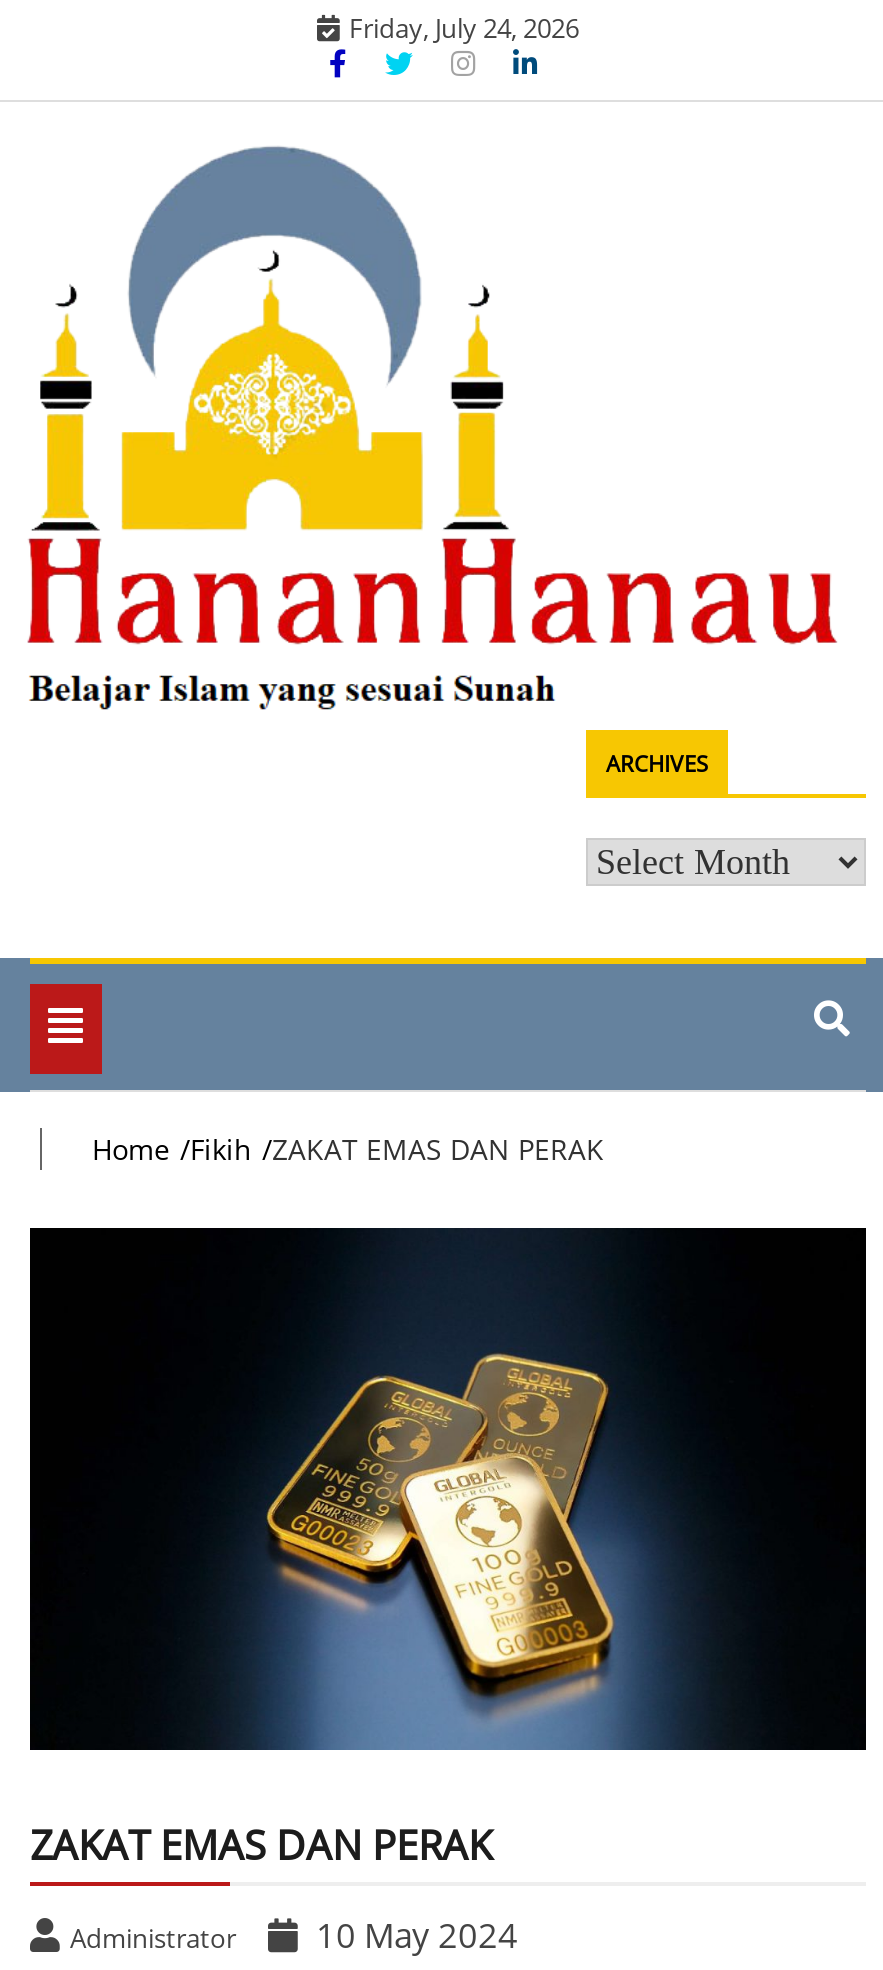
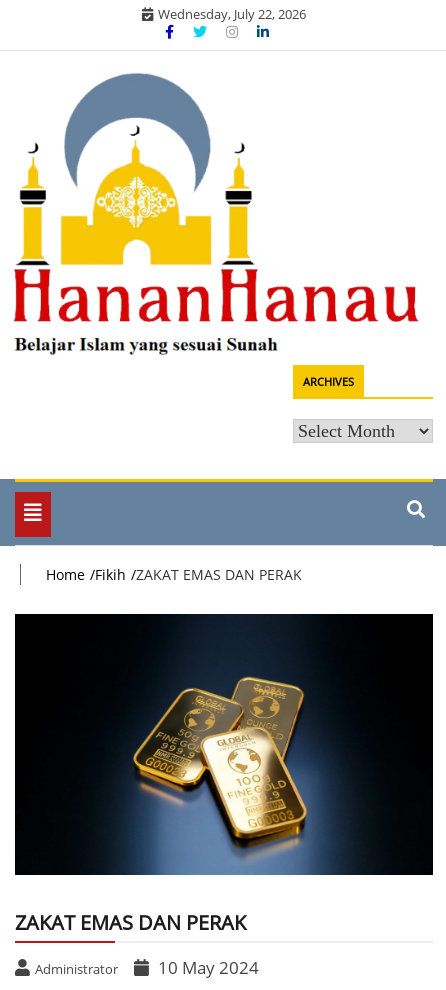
- Friday, July 24, 2026
+ Wednesday, July 22, 2026
